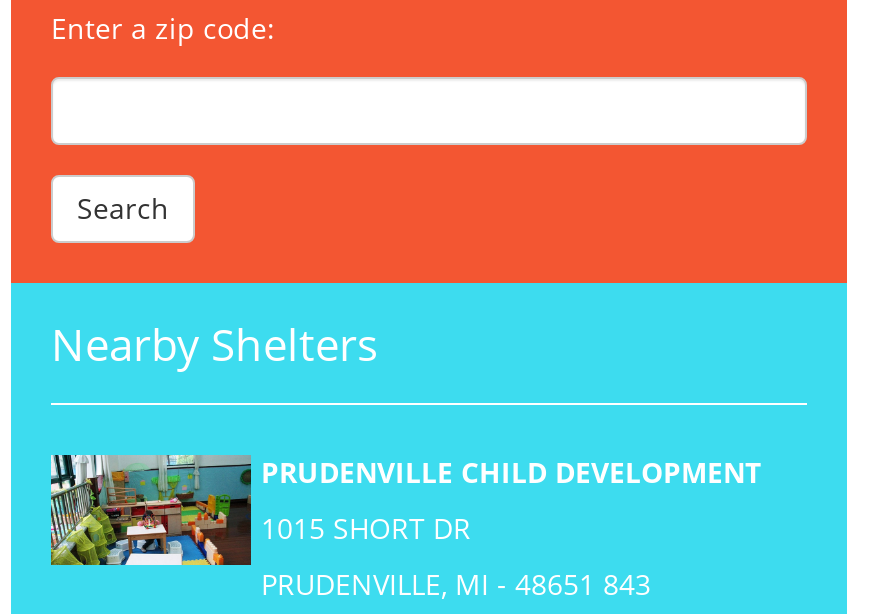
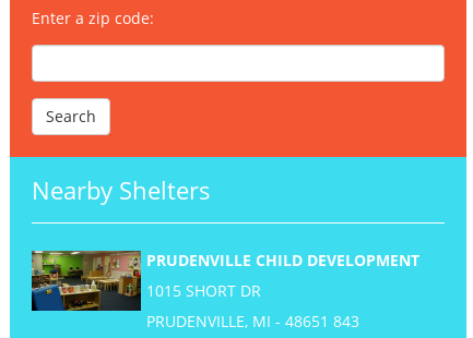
- [image]
+ [image]
